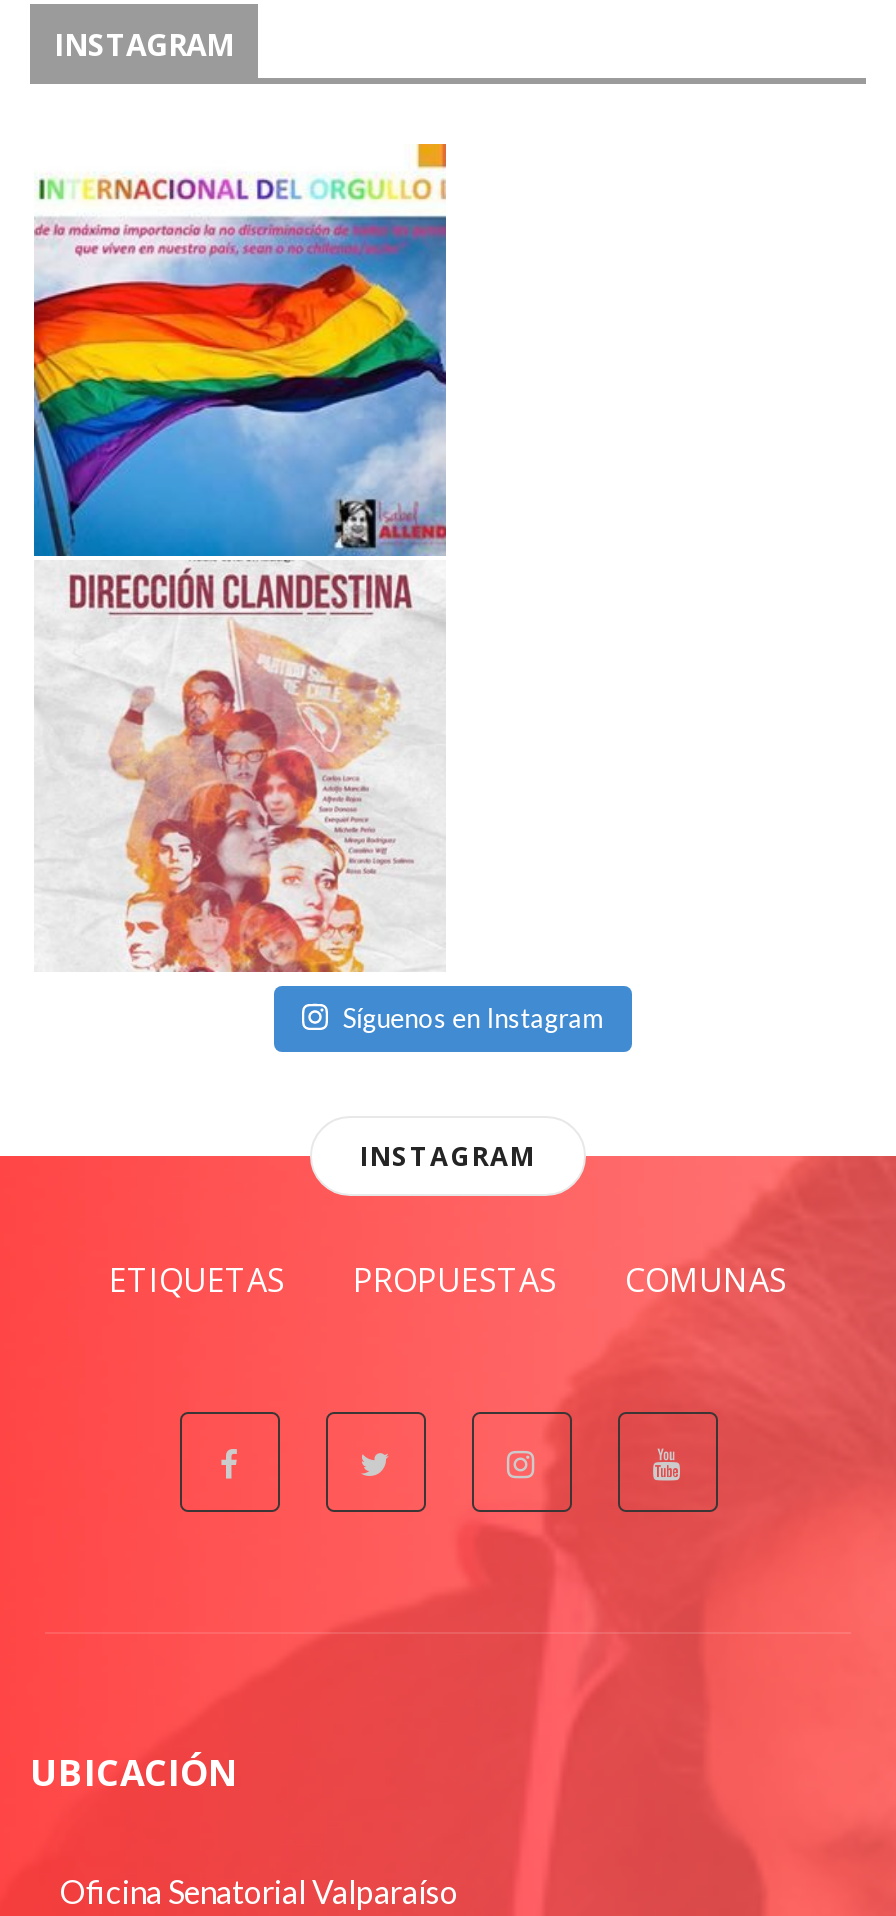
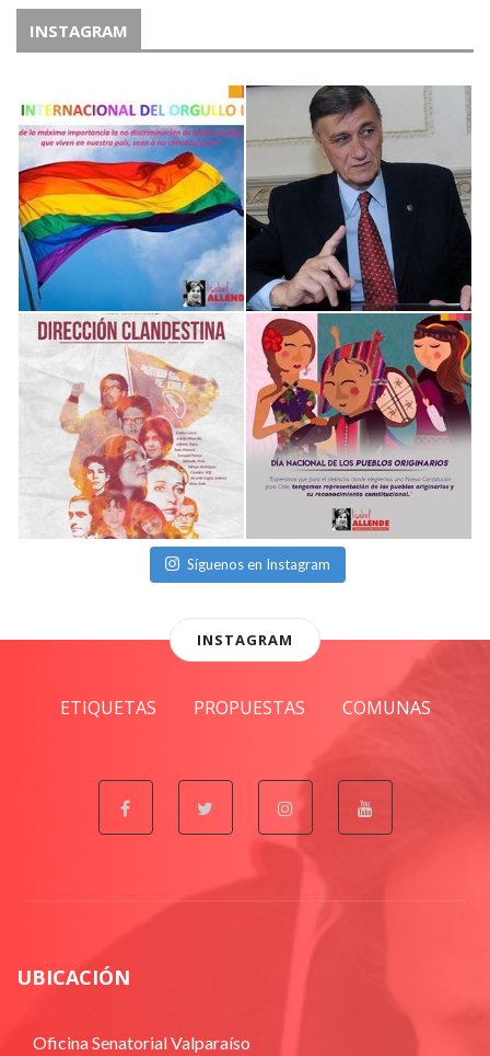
+ [image]
